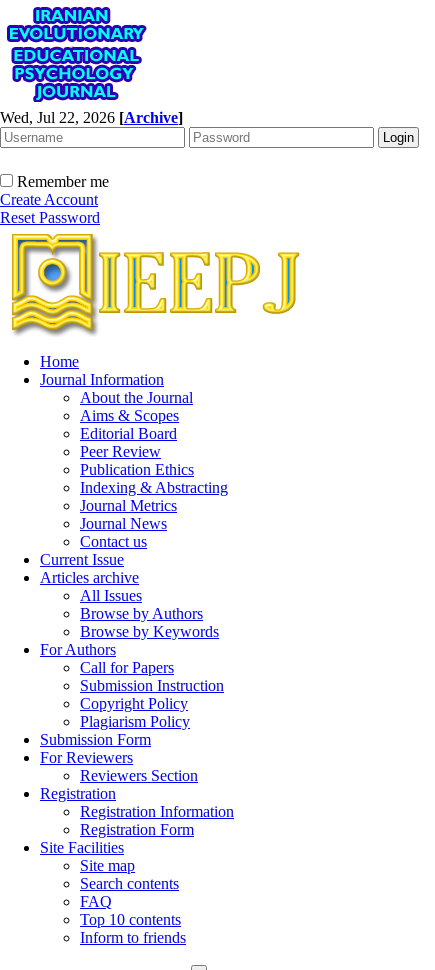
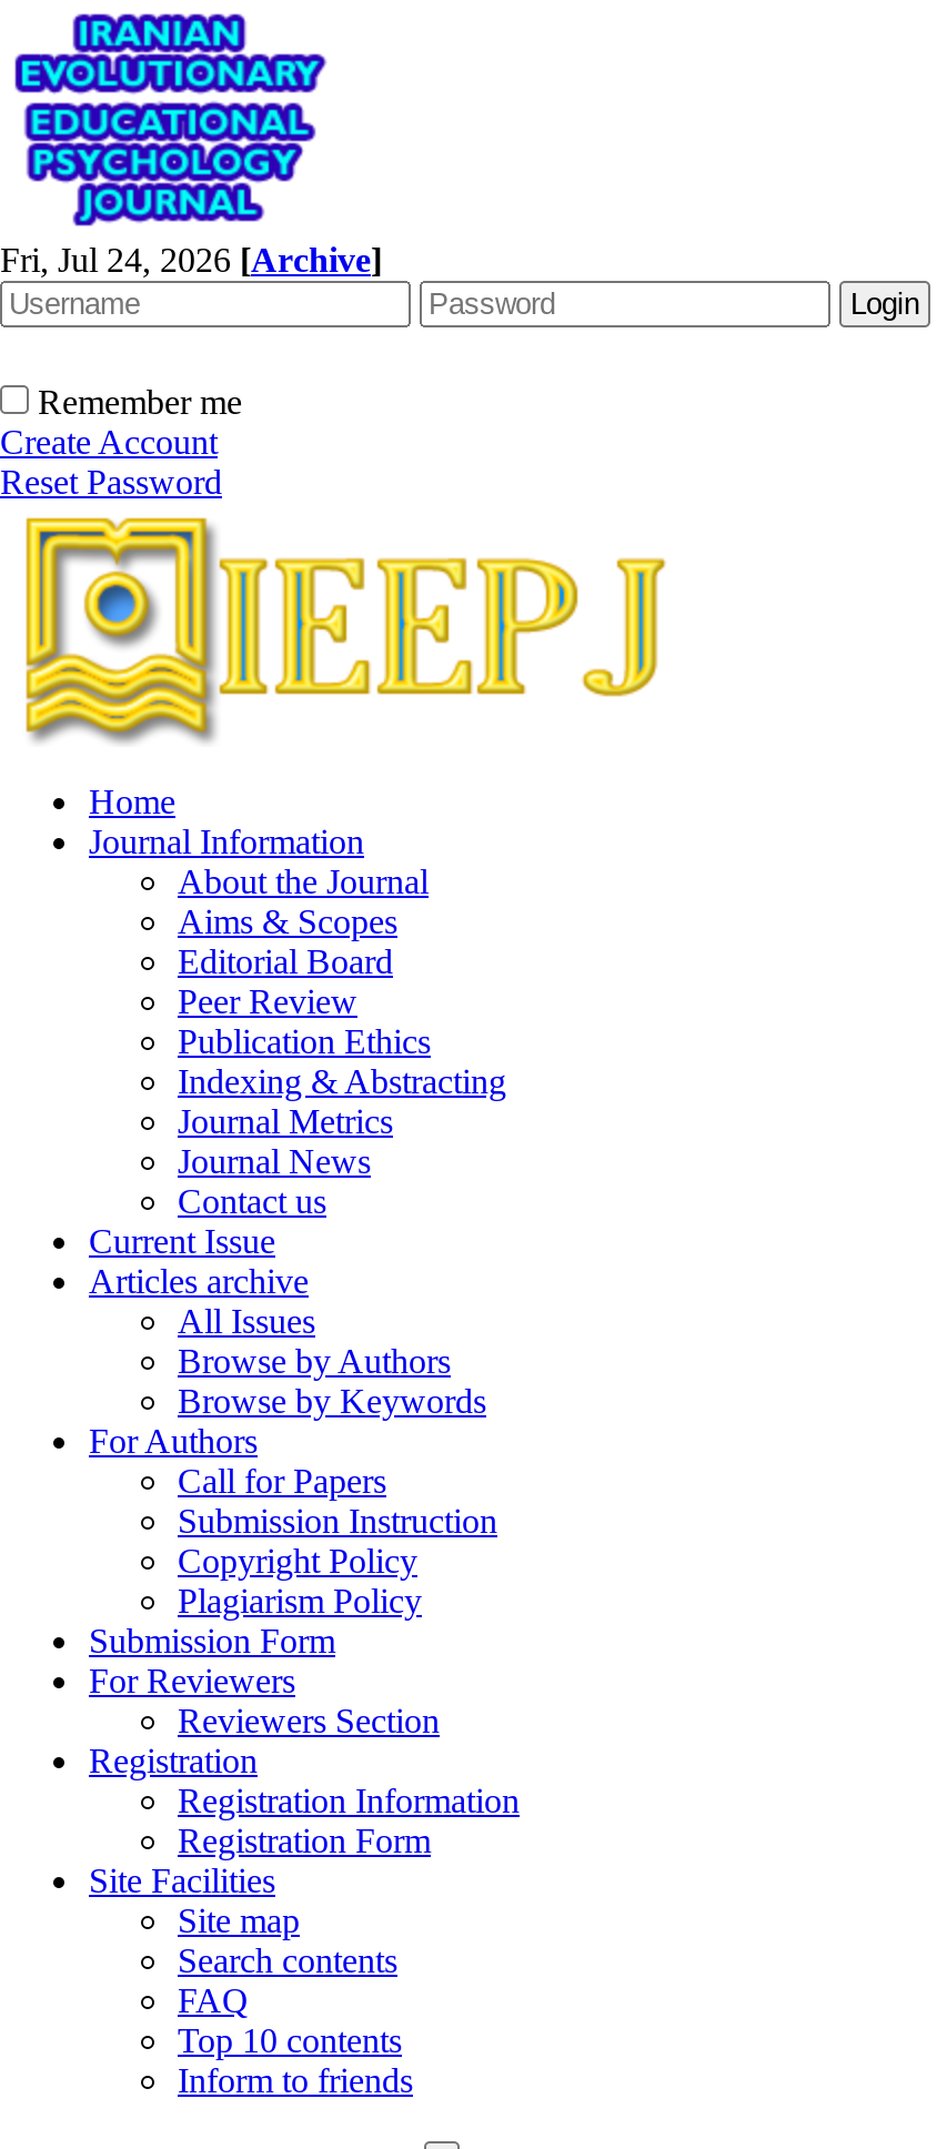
- Wed, Jul 22, 2026 [Archive]
+ Fri, Jul 24, 2026 [Archive]
